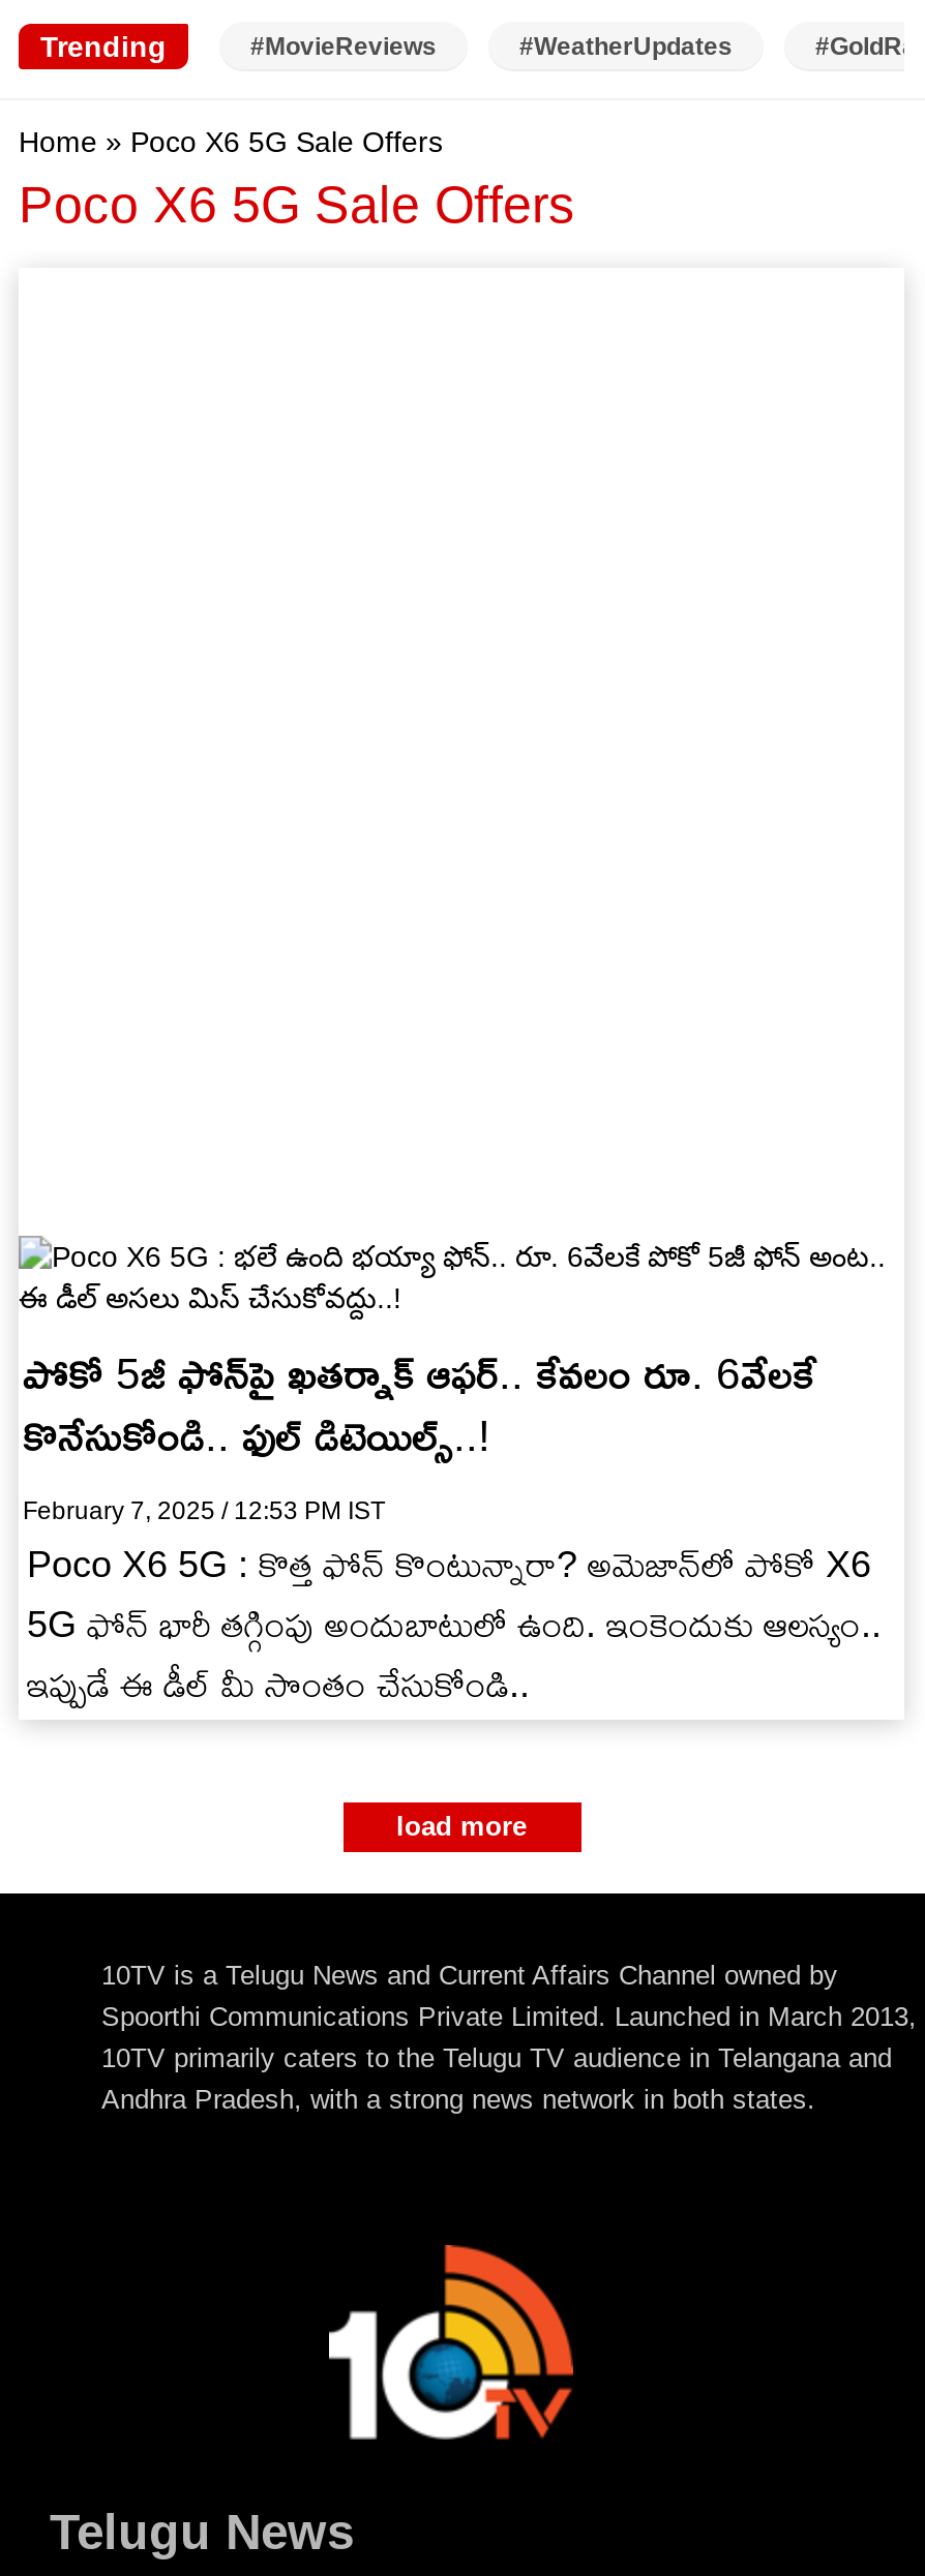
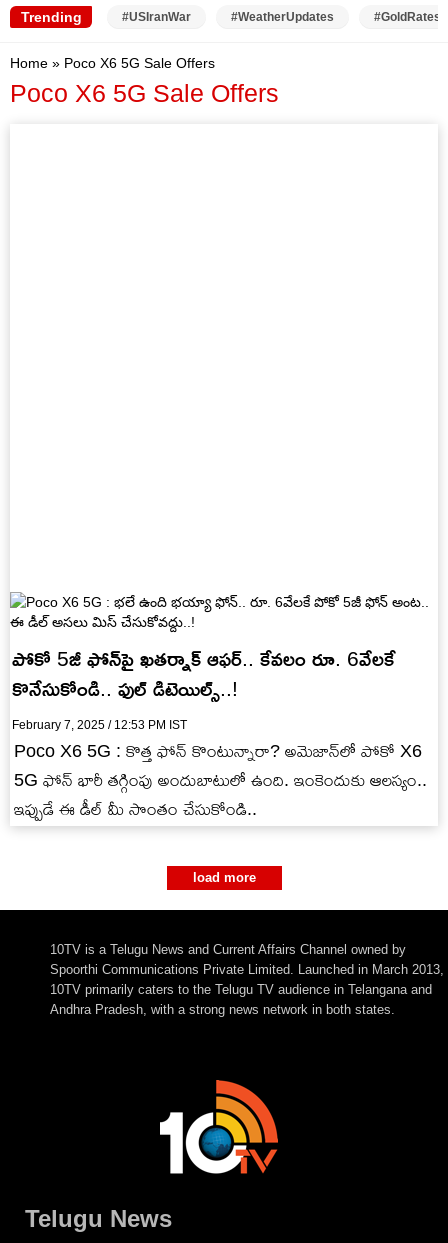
- #MovieReviews
+ #USIranWar
